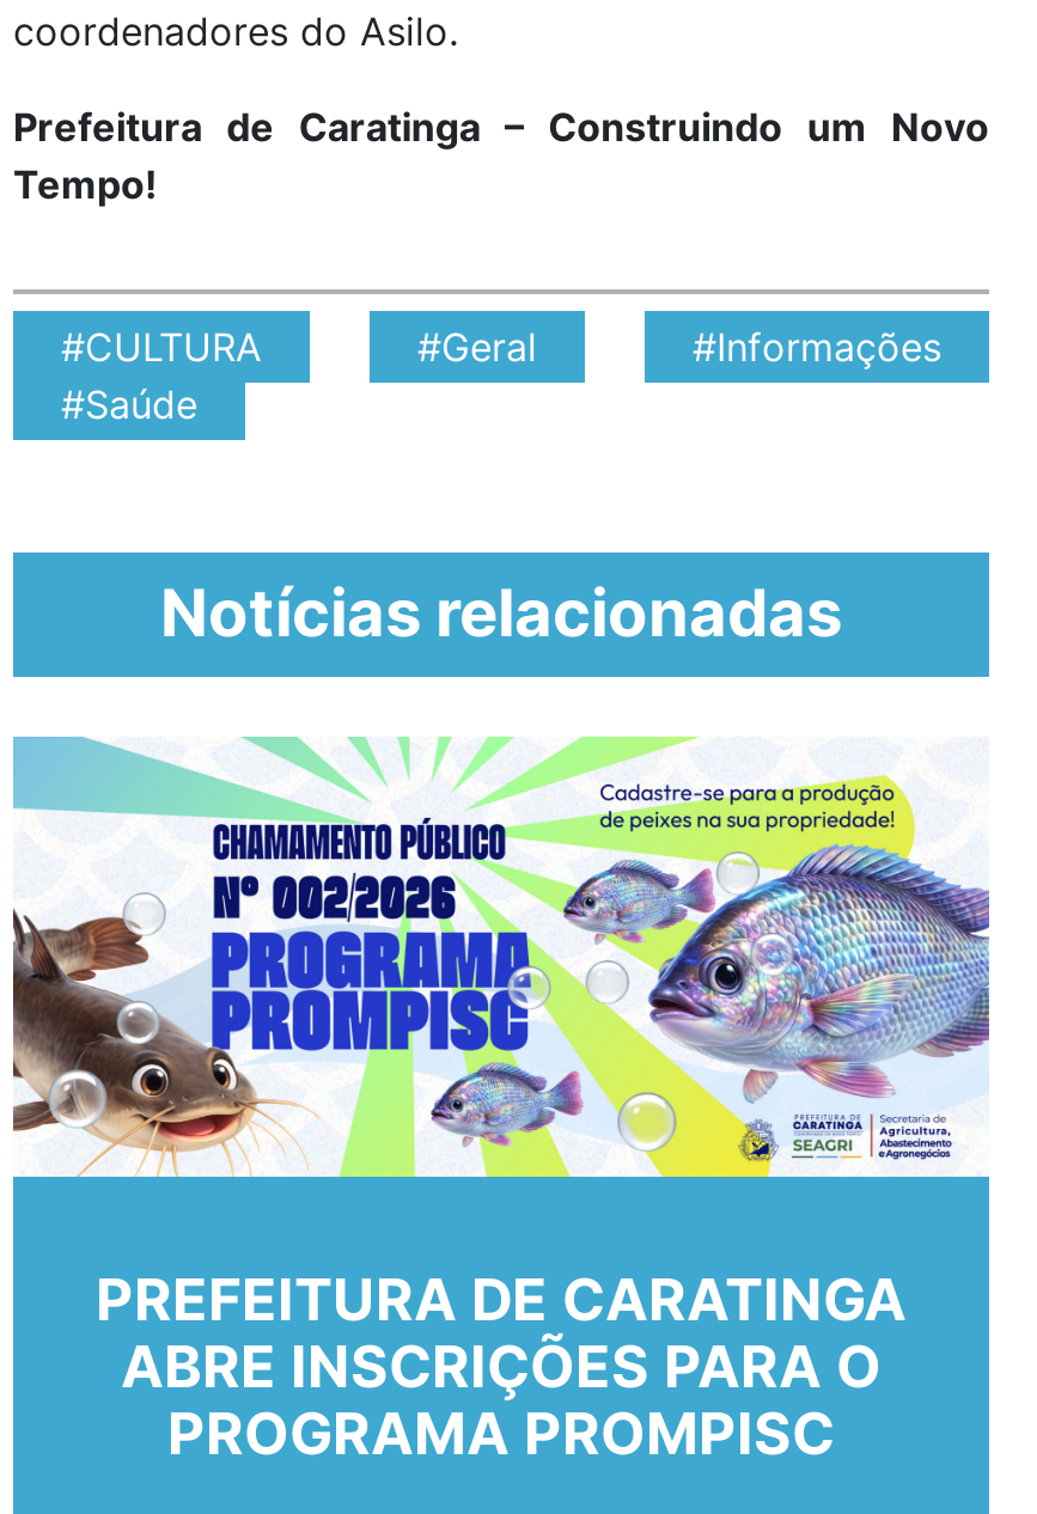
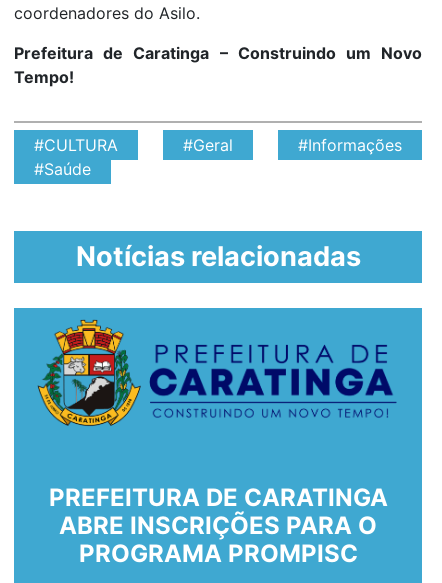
- [image]
+ [image]
